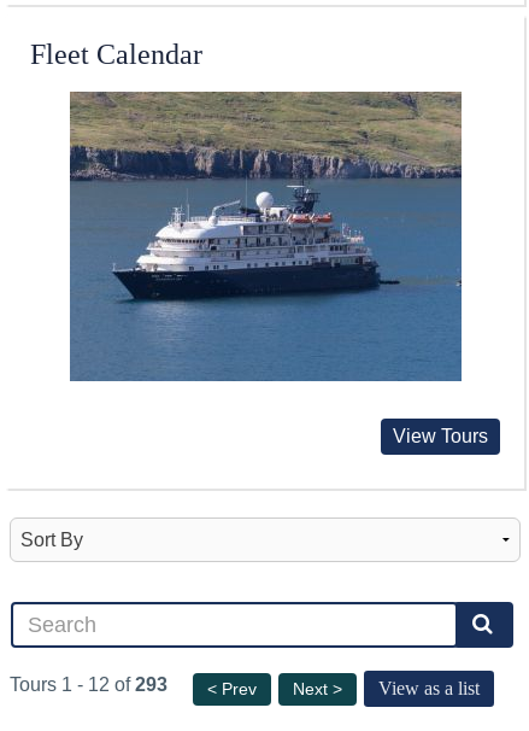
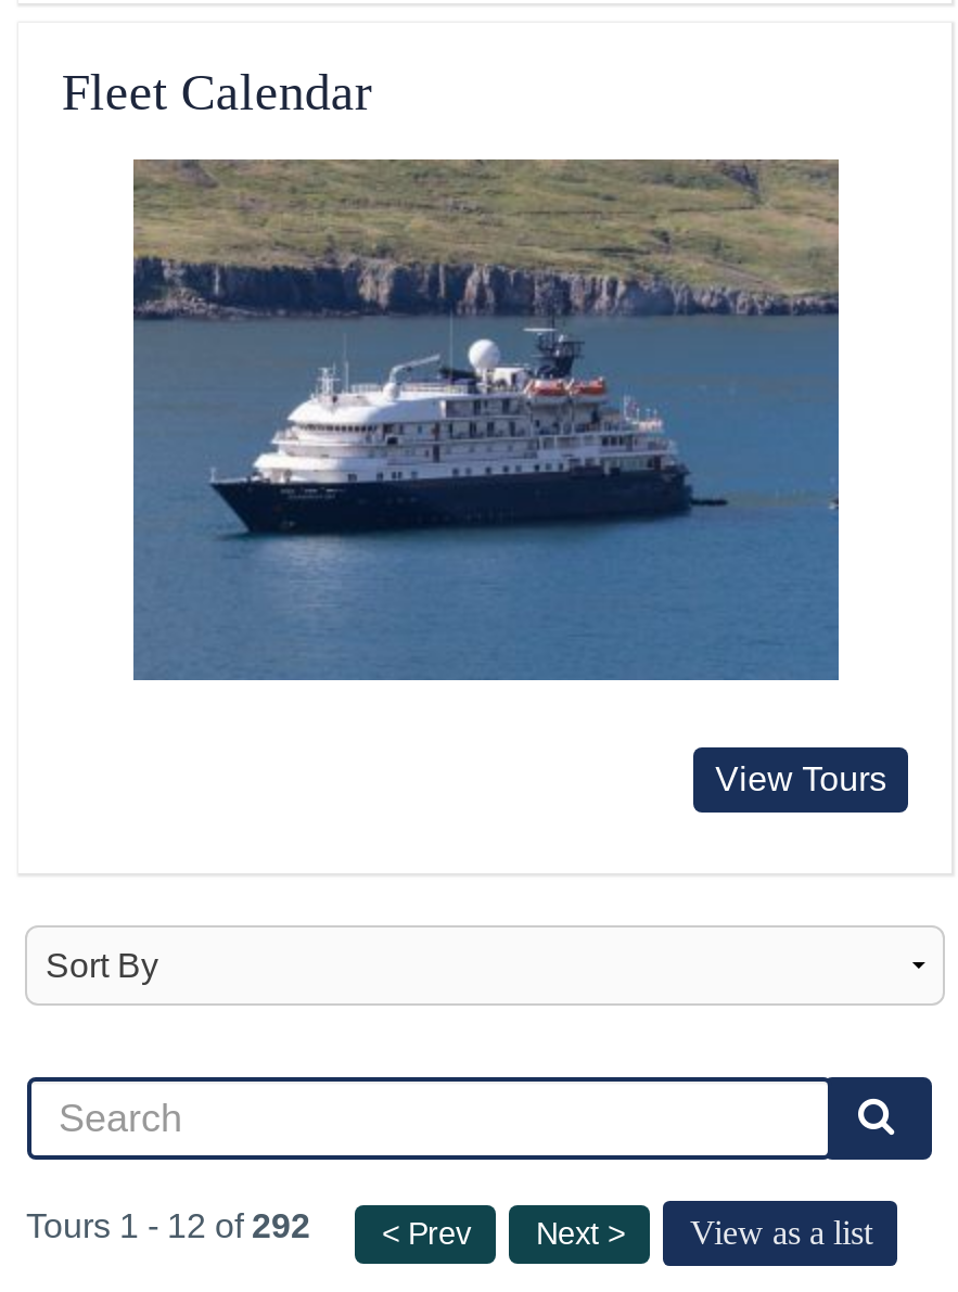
- Tours 1 - 12 of 293
+ Tours 1 - 12 of 292
